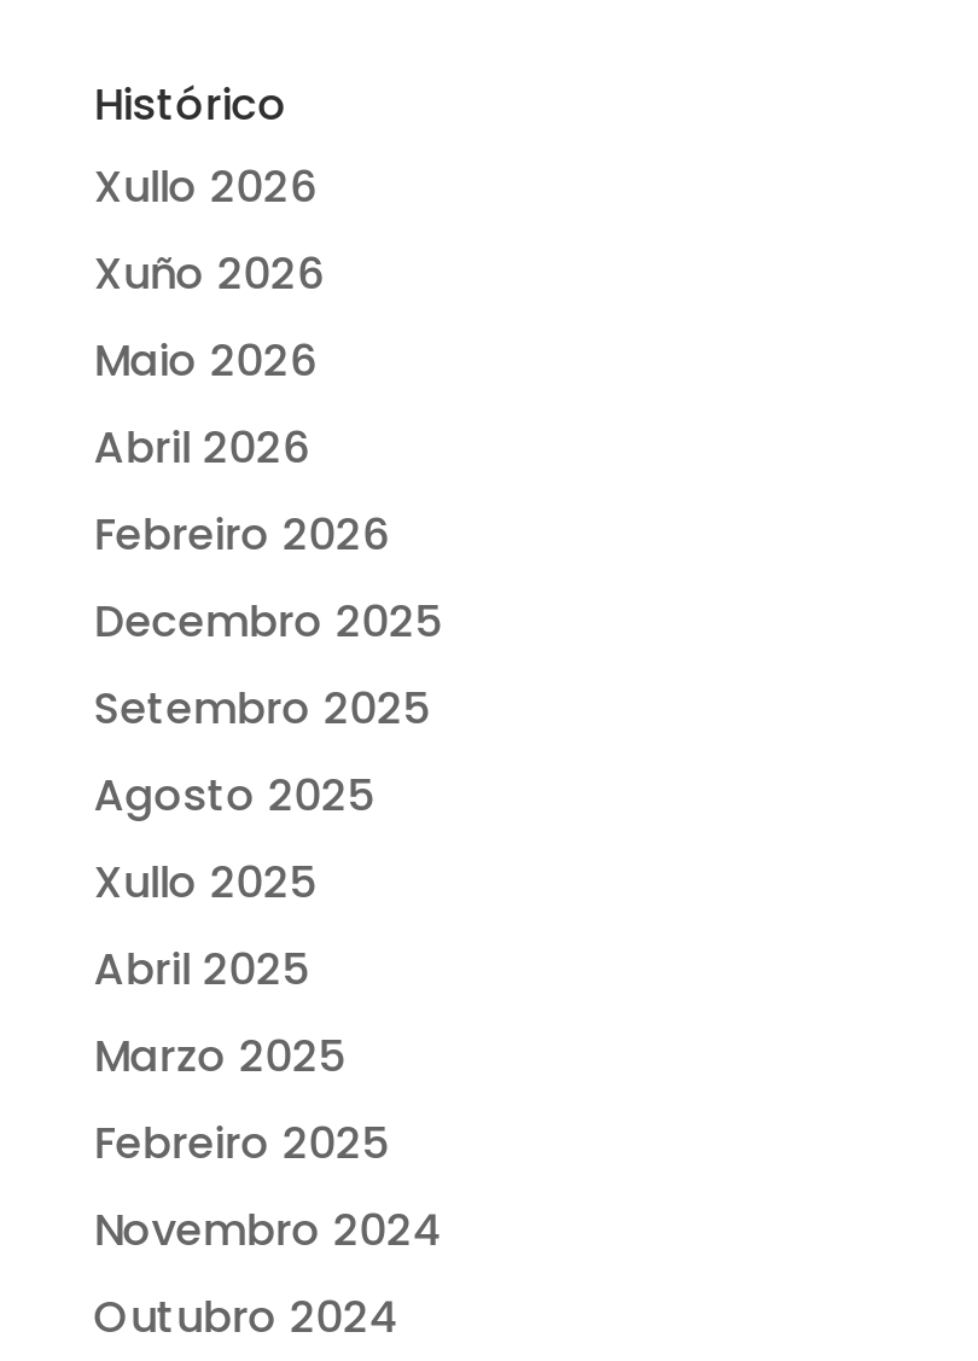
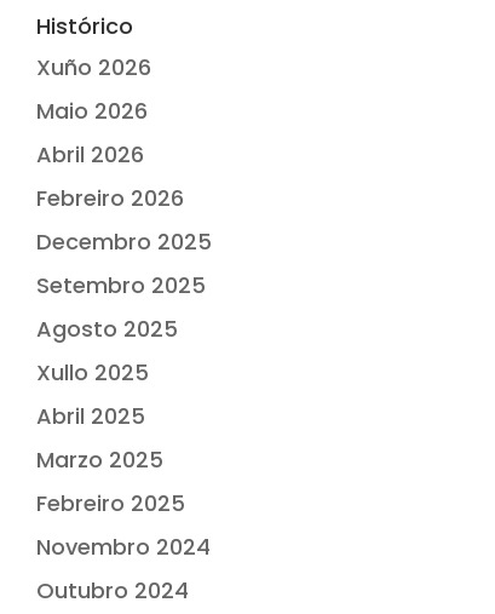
- Xullo 2026
